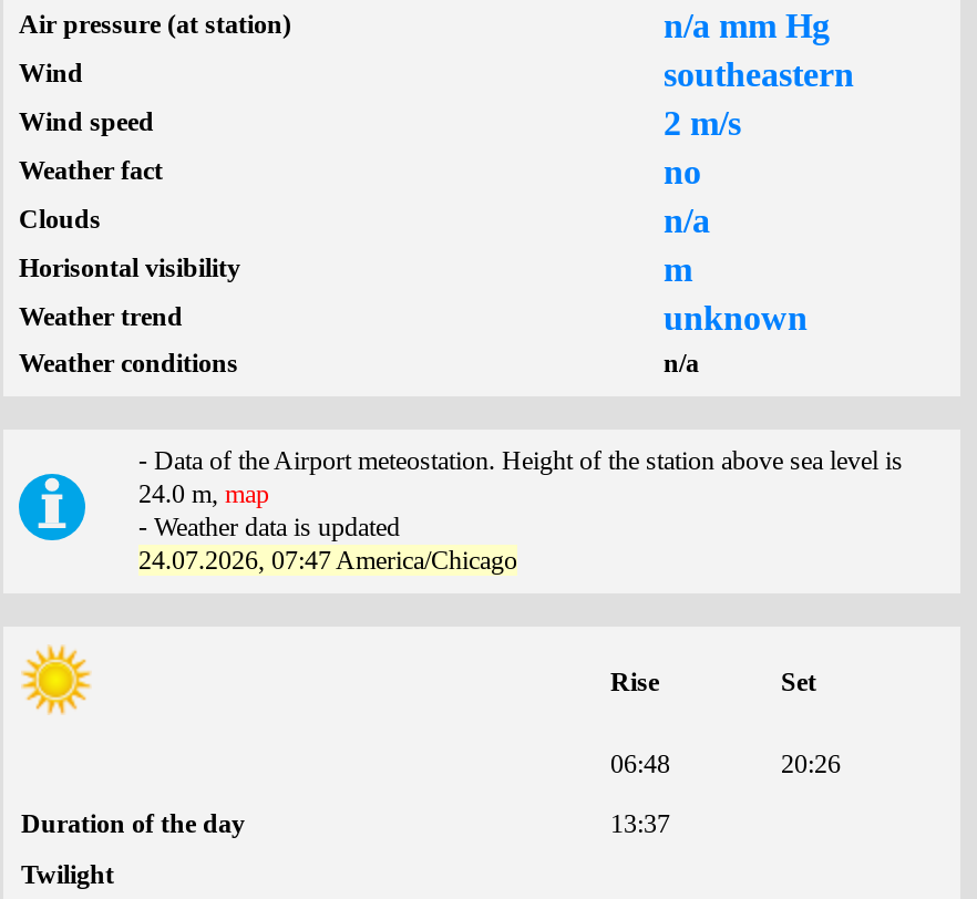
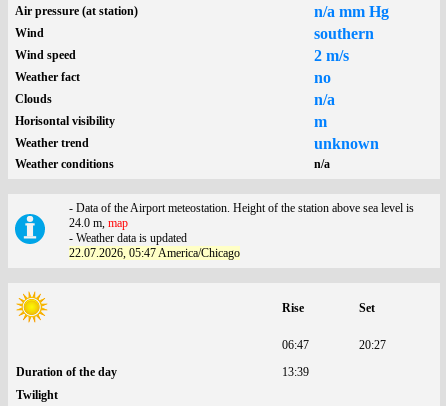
- southeastern
+ southern

- 24.07.2026, 07:47 America/Chicago
+ 22.07.2026, 05:47 America/Chicago

- 06:48
+ 06:47

- 20:26
+ 20:27

- 13:37
+ 13:39
